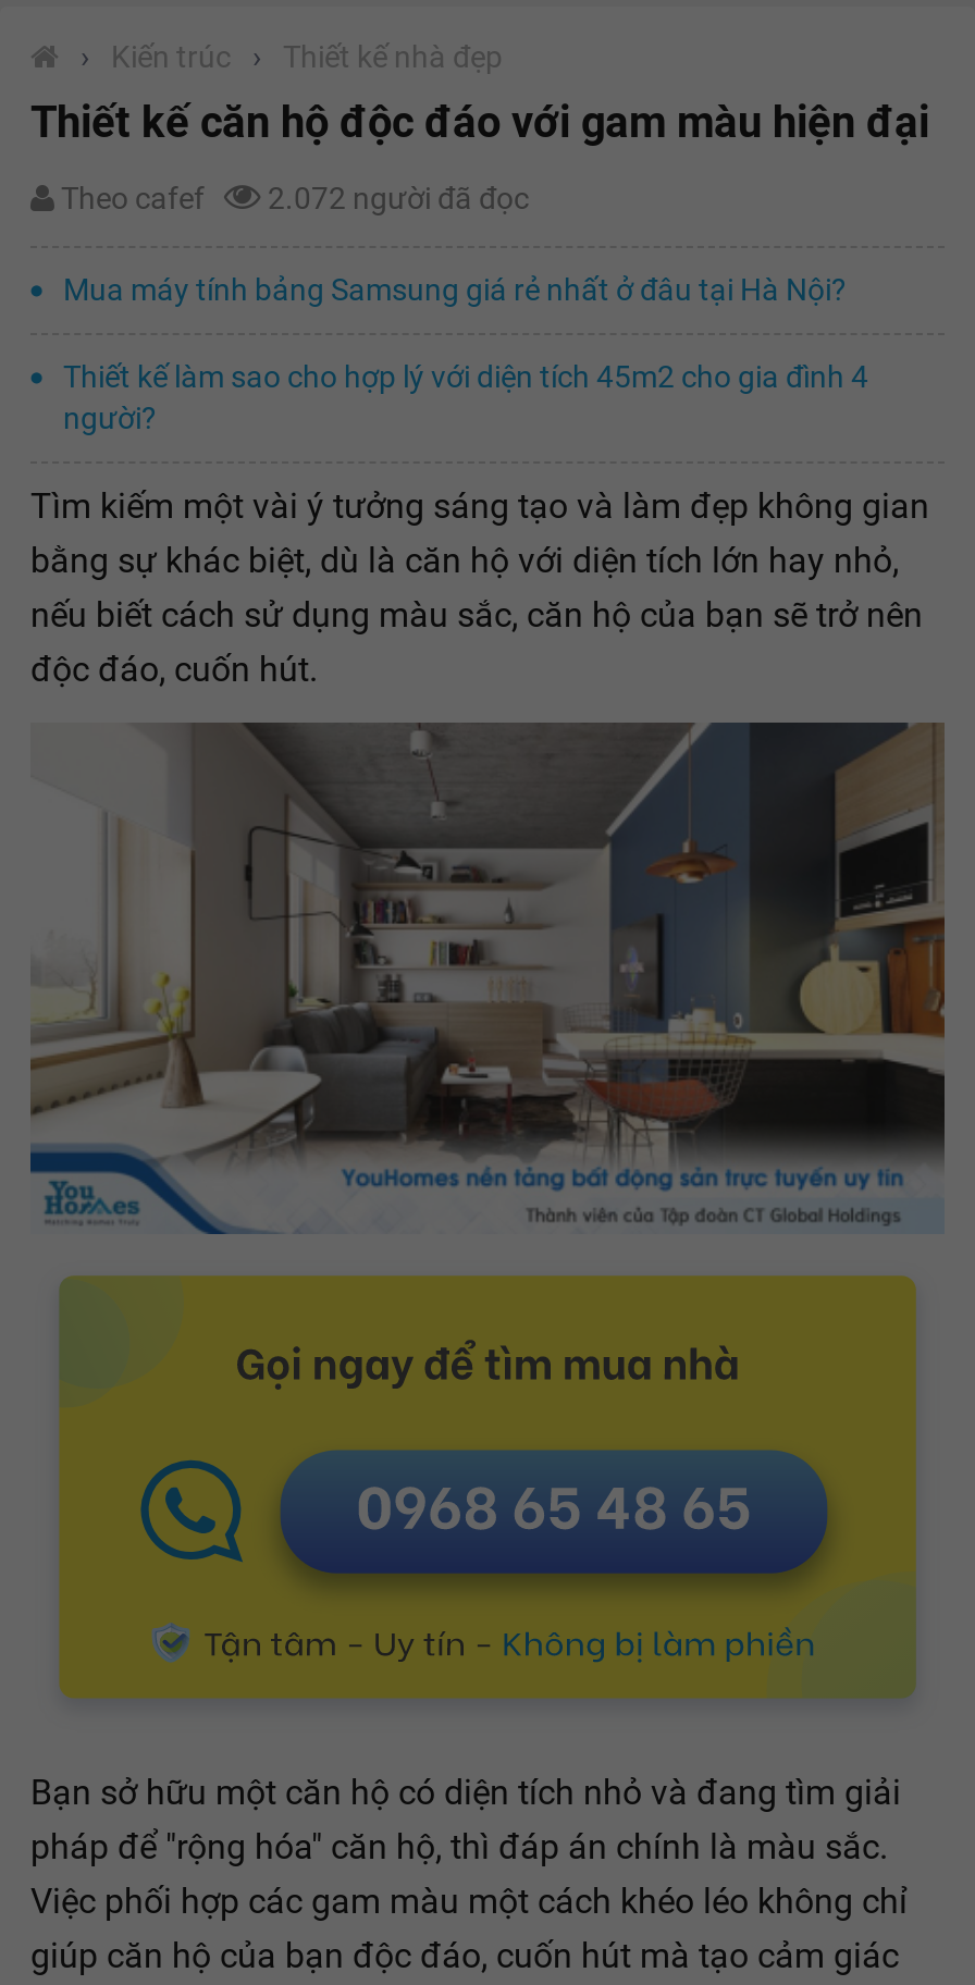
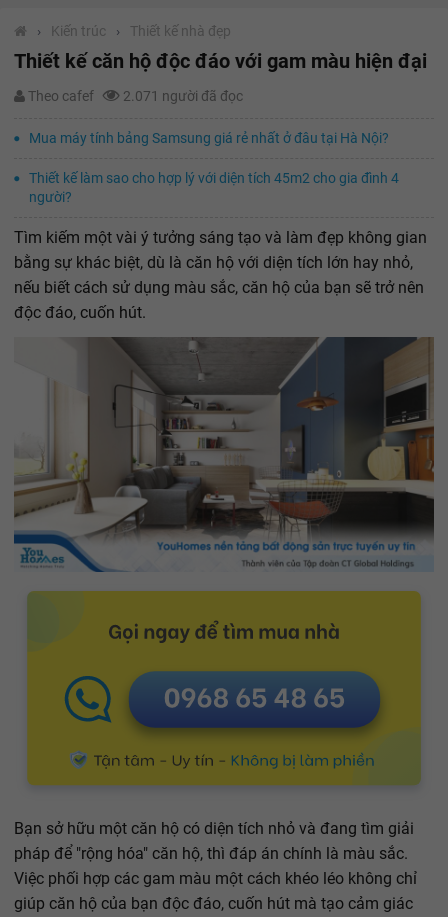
- Theo cafef 2.072 người đã đọc
+ Theo cafef 2.071 người đã đọc
